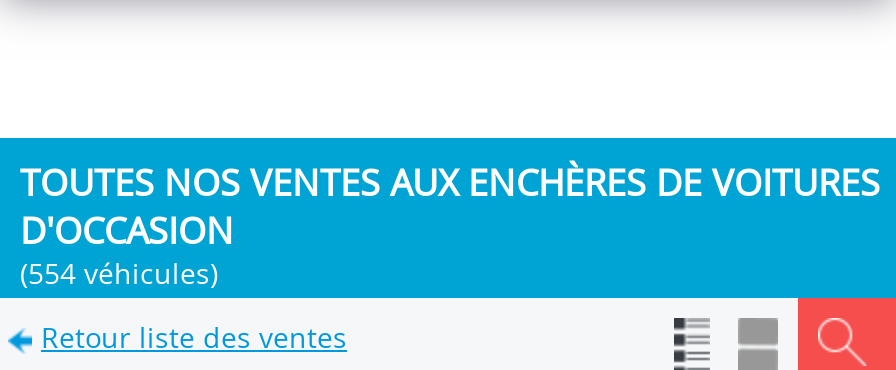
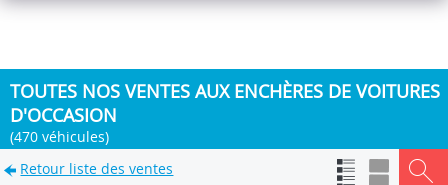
- (554 véhicules)
+ (470 véhicules)
